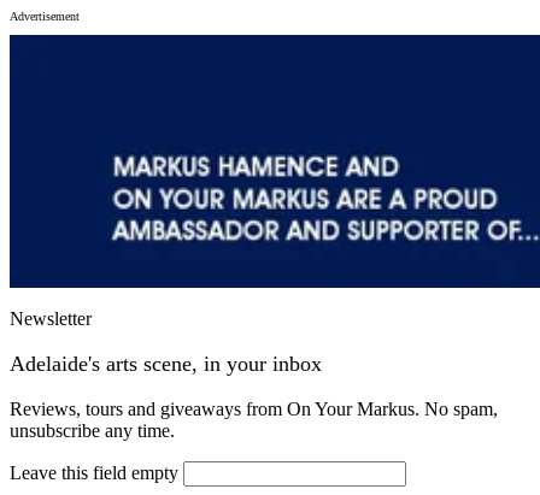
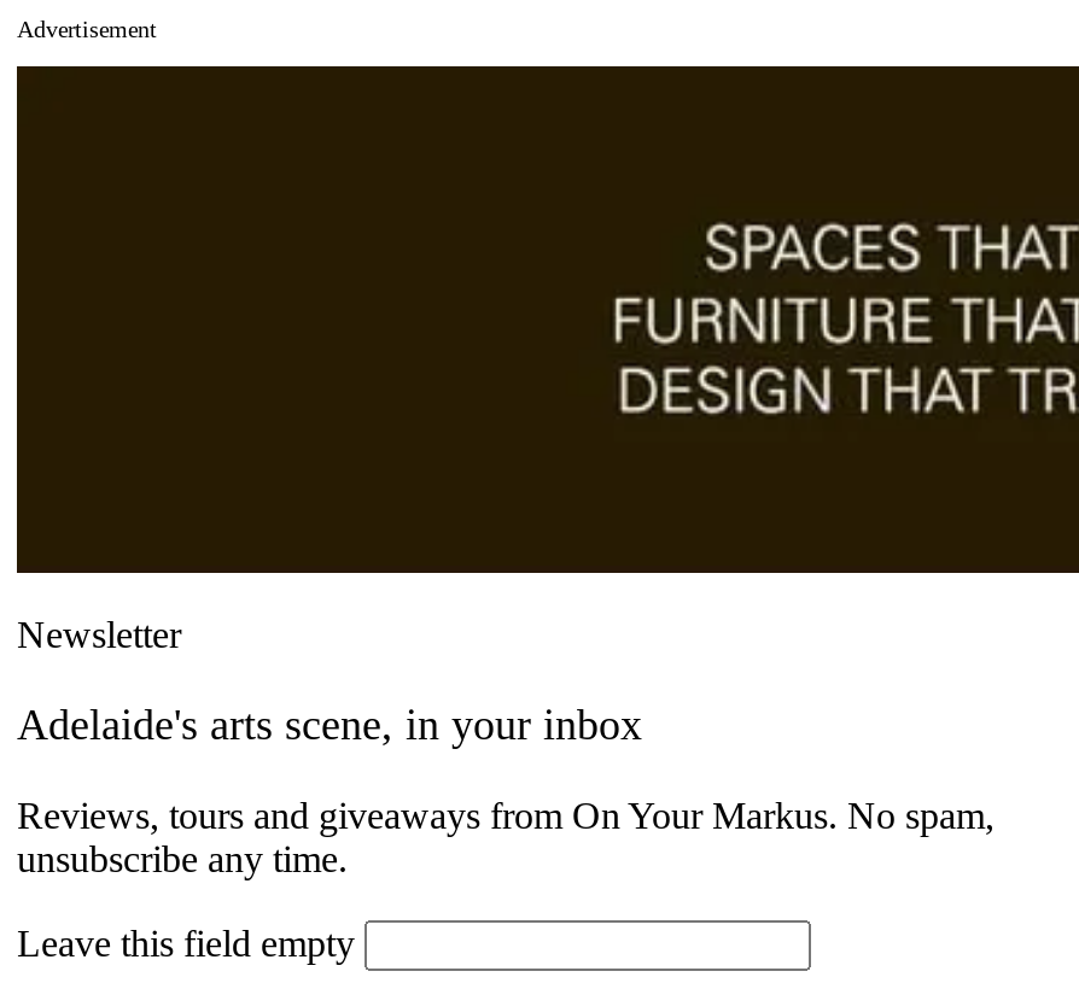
- [image]
+ [image]
